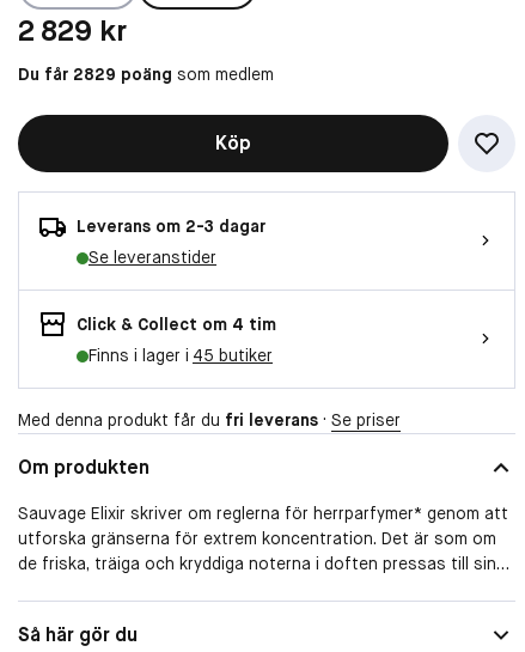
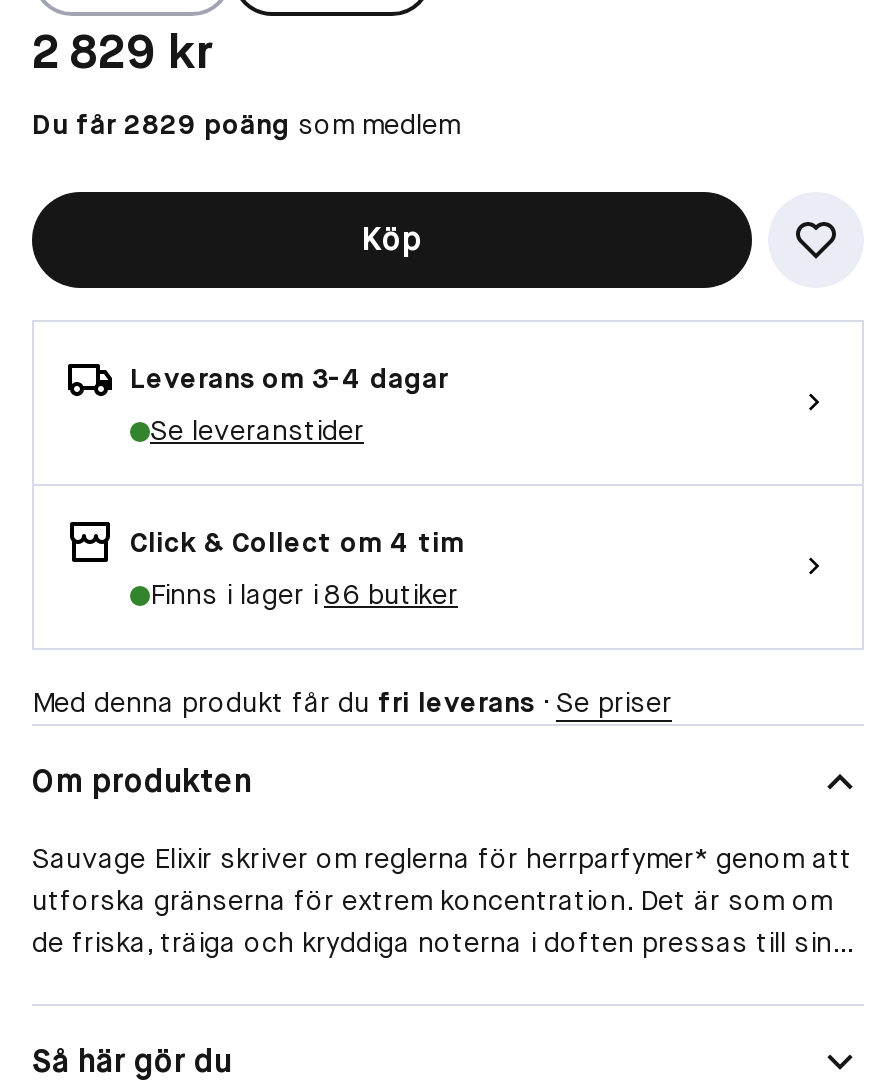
- Leverans om 2-3 dagar
+ Leverans om 3-4 dagar

- Finns i lager i 45 butiker
+ Finns i lager i 86 butiker
